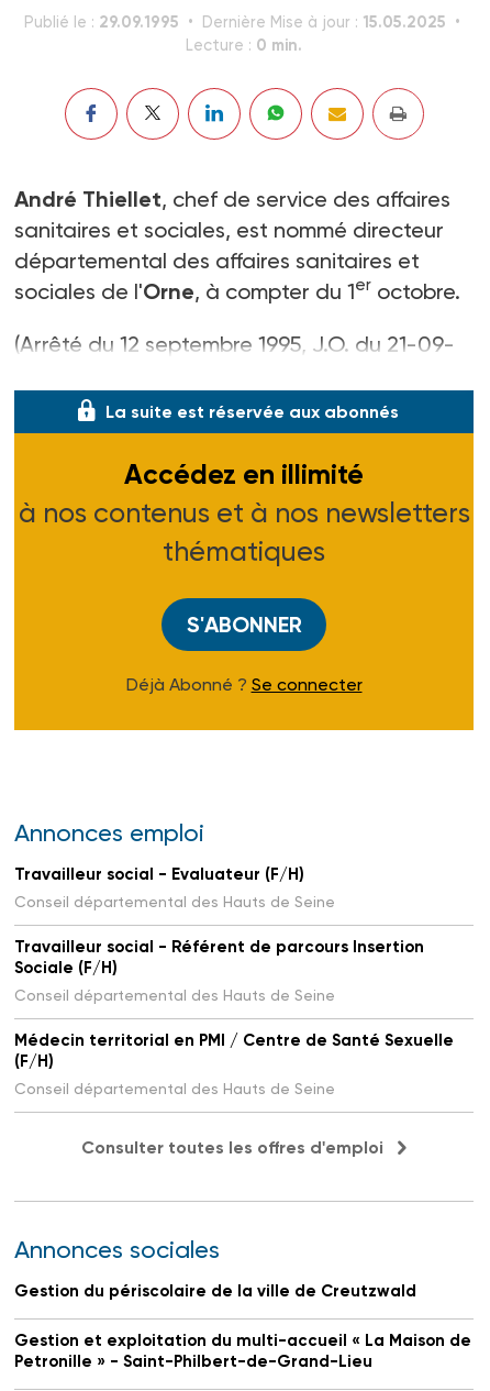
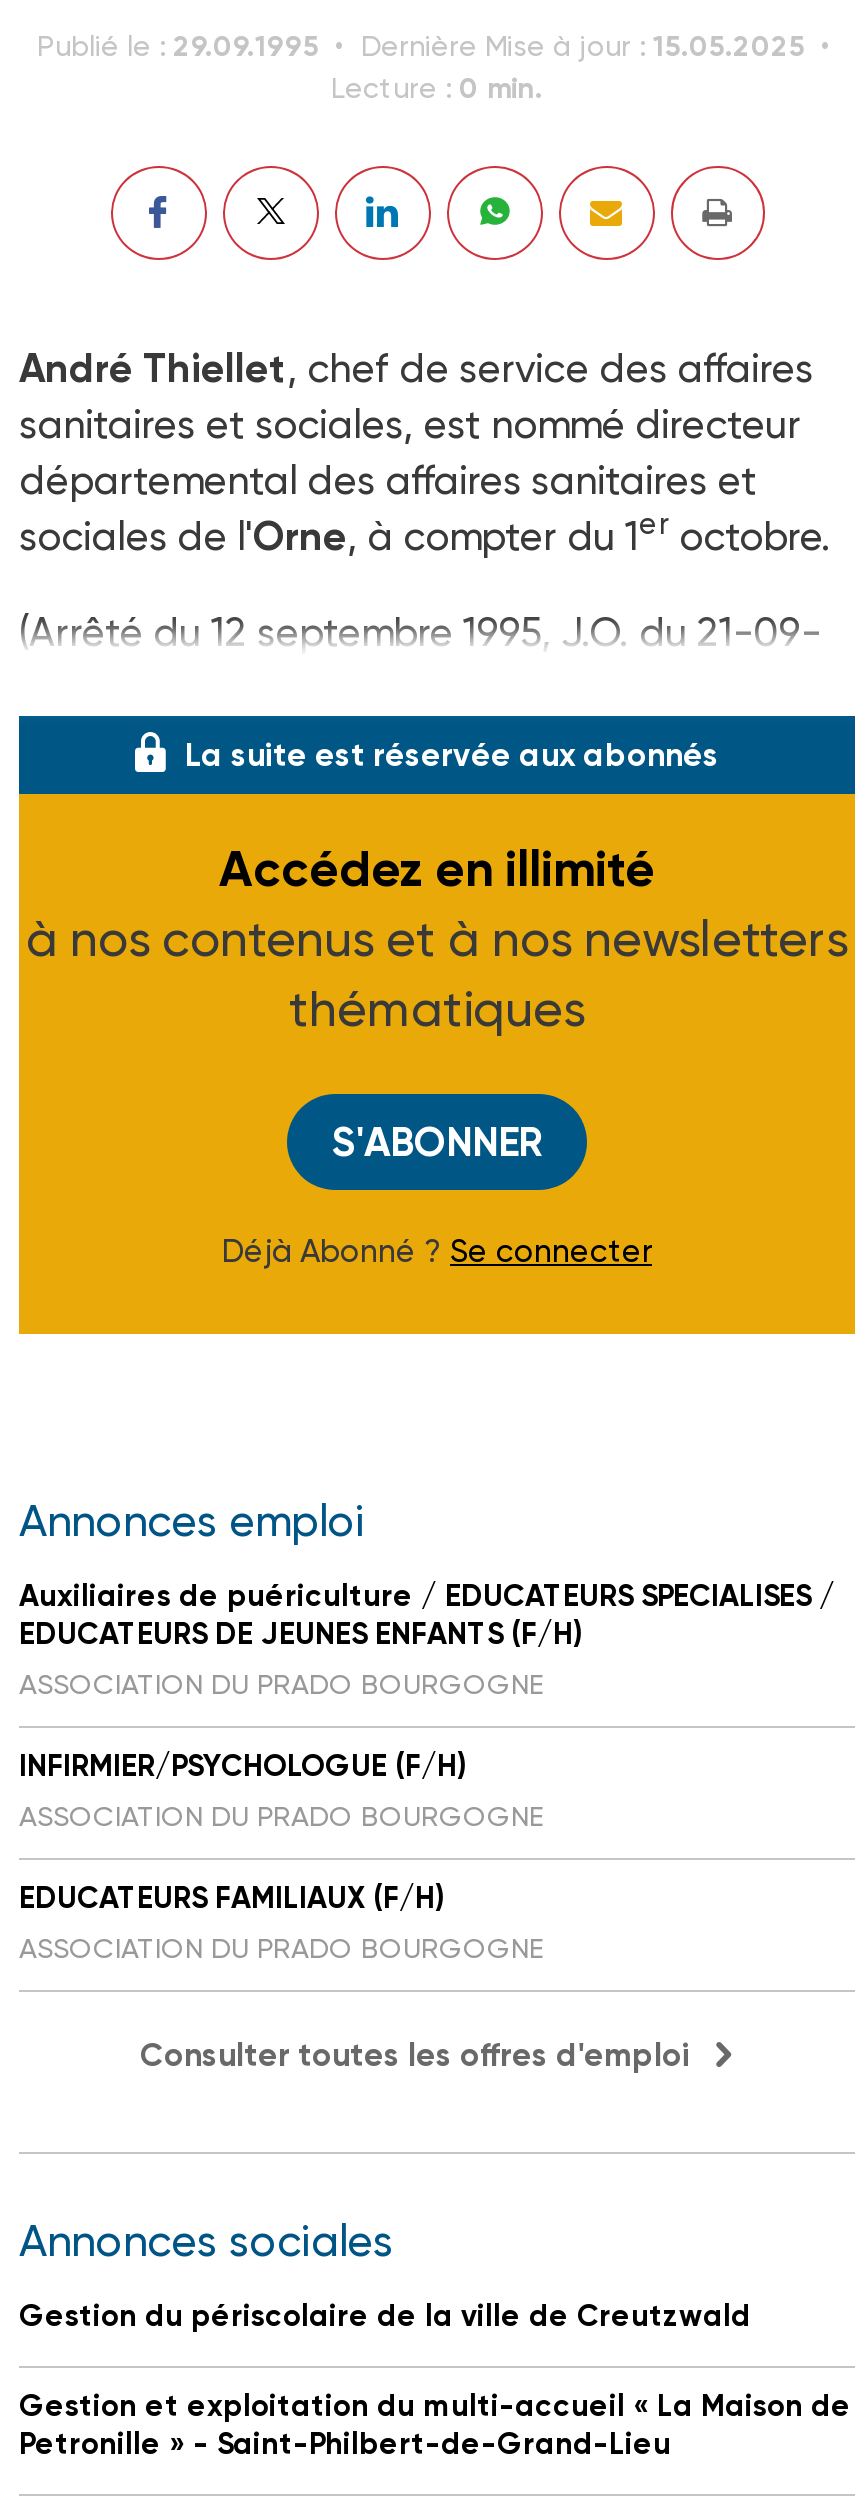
- Travailleur social - Evaluateur (F/H)
- Conseil départemental des Hauts de Seine
+ Auxiliaires de puériculture / EDUCATEURS SPECIALISES /
+ EDUCATEURS DE JEUNES ENFANTS (F/H)
+ ASSOCIATION DU PRADO BOURGOGNE

- Travailleur social - Référent de parcours Insertion
- Sociale (F/H)
- Conseil départemental des Hauts de Seine
+ INFIRMIER/PSYCHOLOGUE (F/H)
+ ASSOCIATION DU PRADO BOURGOGNE

- Médecin territorial en PMI / Centre de Santé Sexuelle
- (F/H)
- Conseil départemental des Hauts de Seine
+ EDUCATEURS FAMILIAUX (F/H)
+ ASSOCIATION DU PRADO BOURGOGNE
